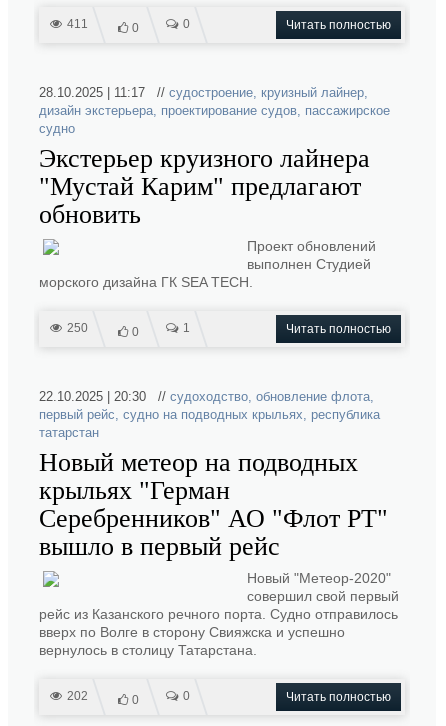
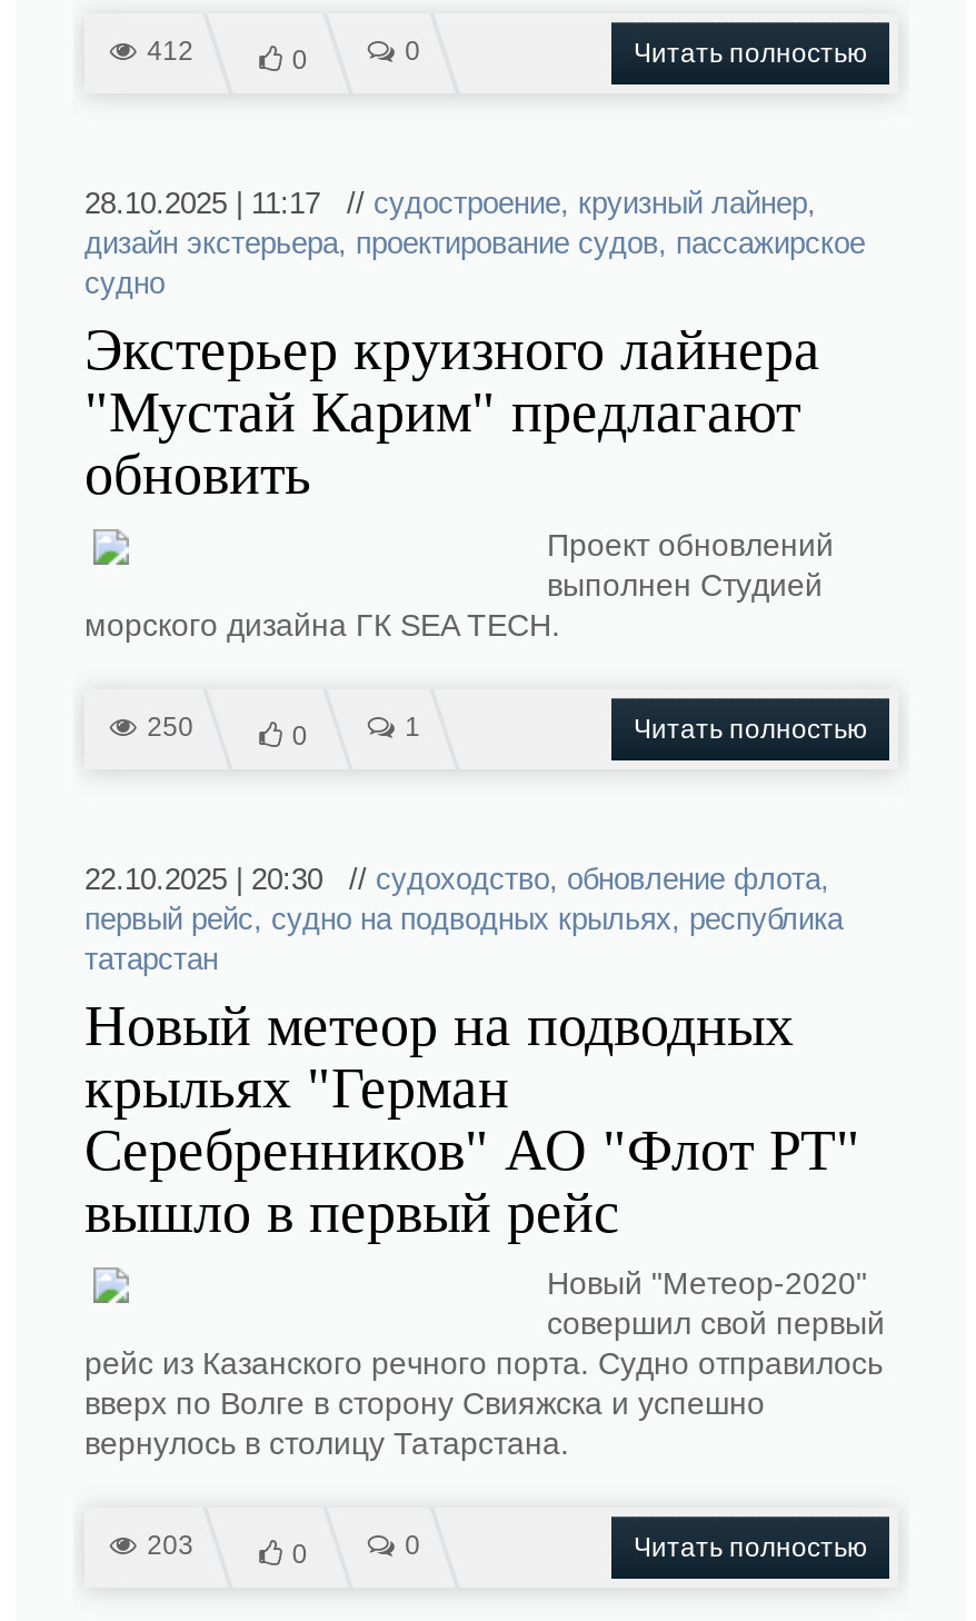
- 411
+ 412

- 202
+ 203
